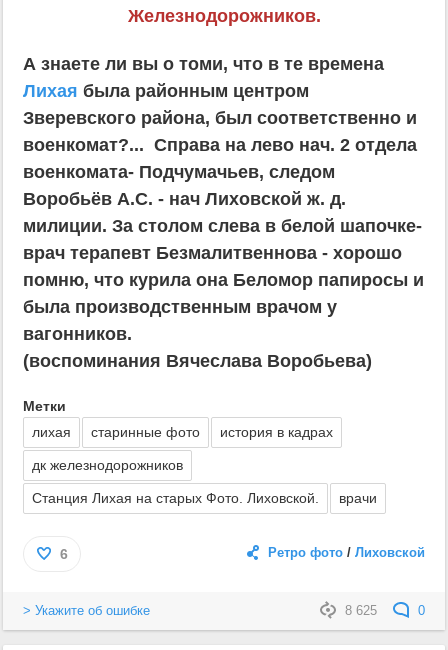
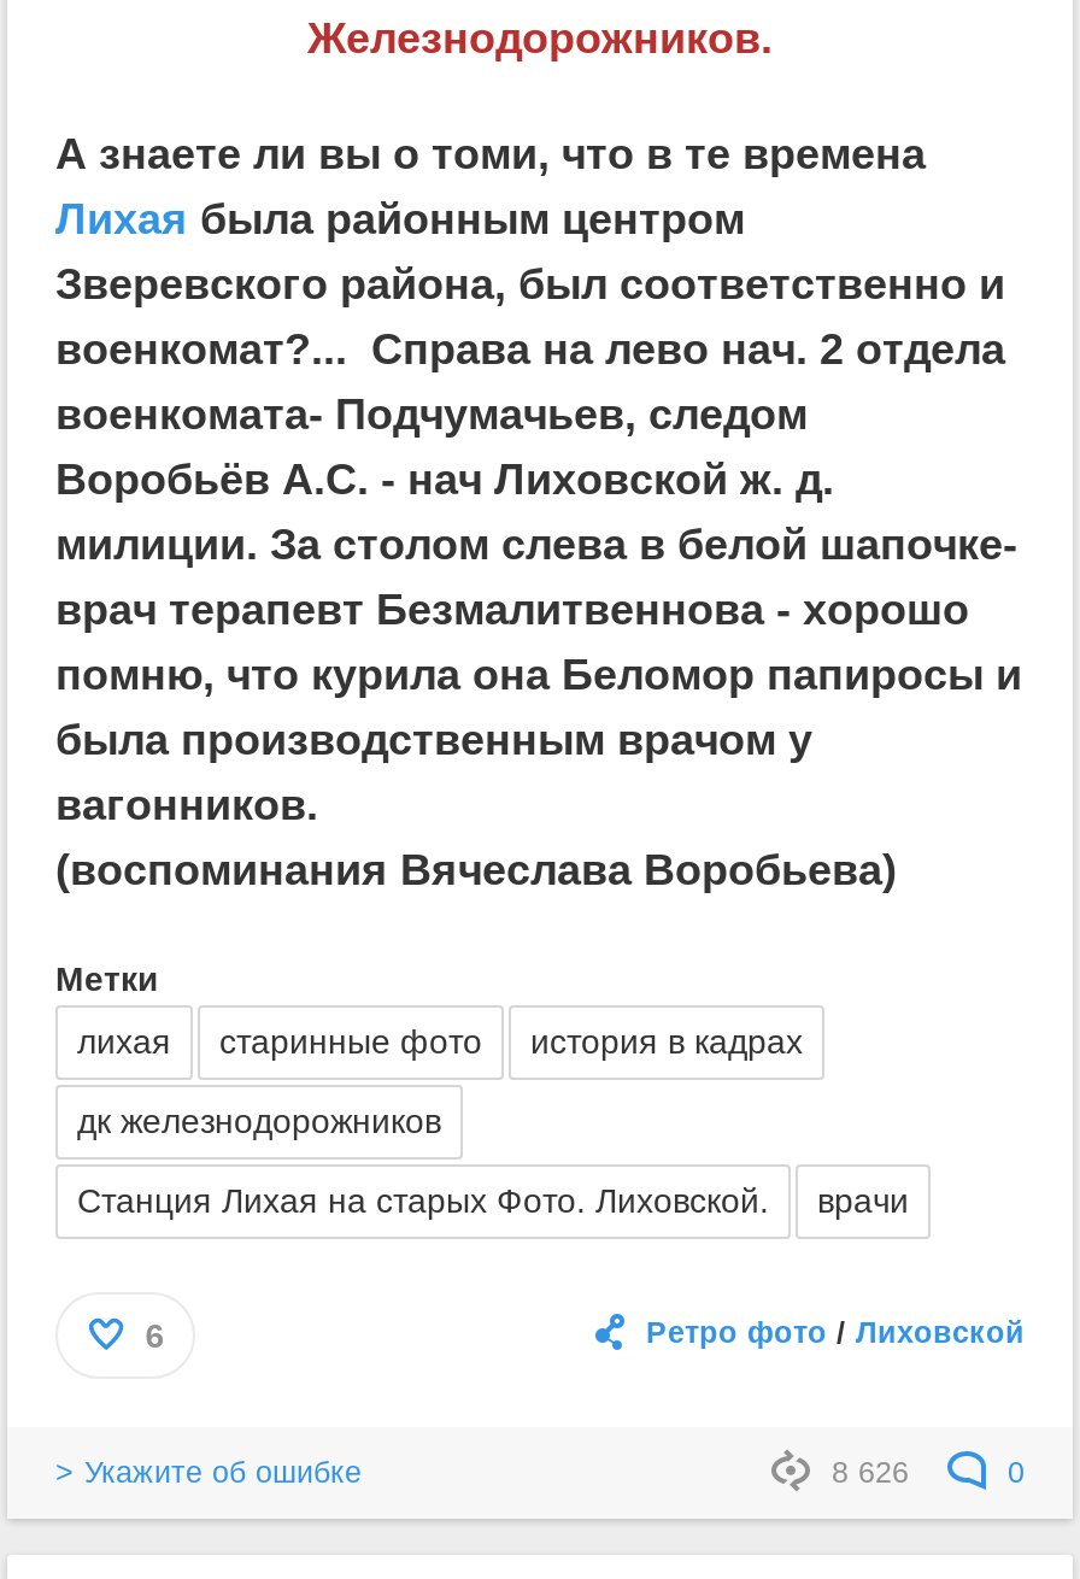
- 8 625
+ 8 626
